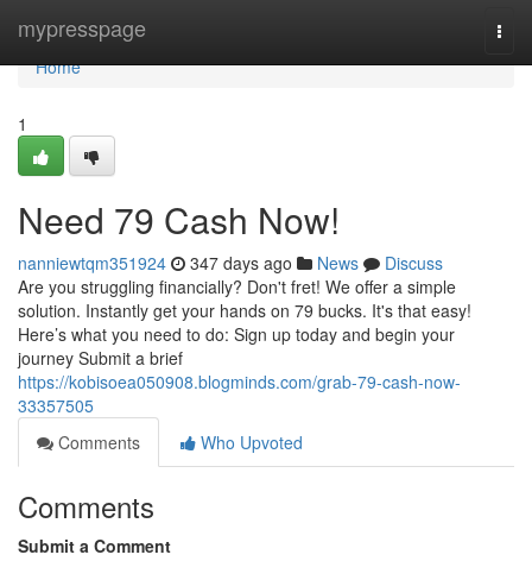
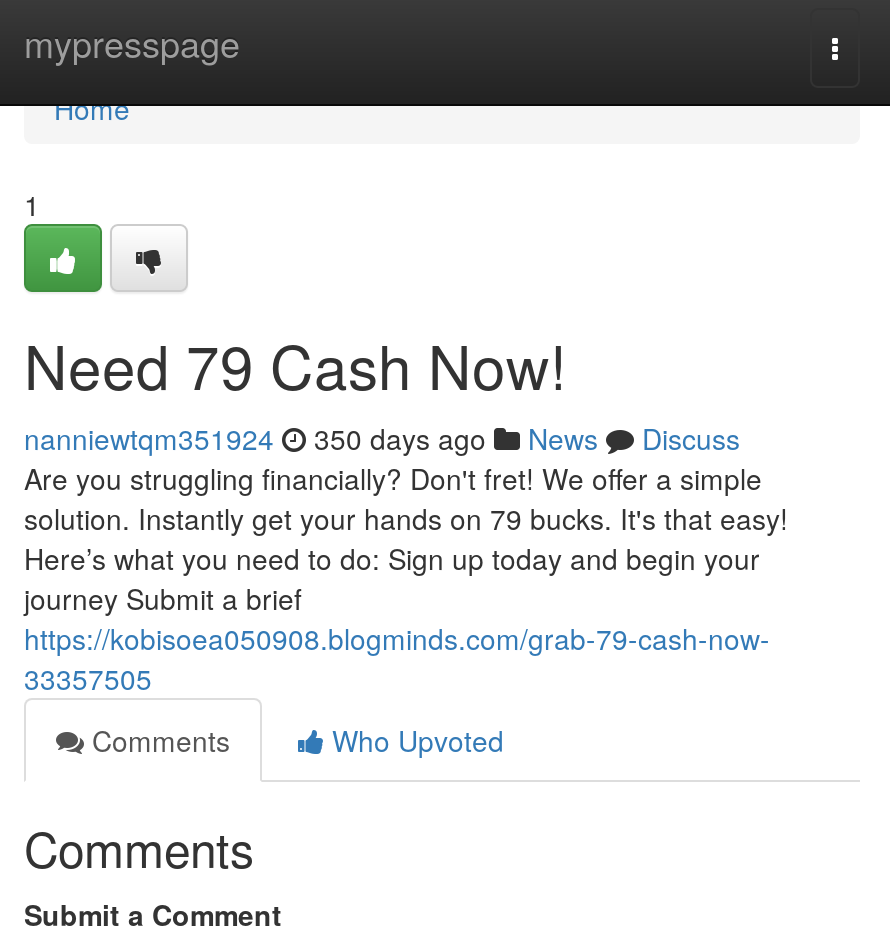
- nanniewtqm351924 347 days ago News Discuss
+ nanniewtqm351924 350 days ago News Discuss
